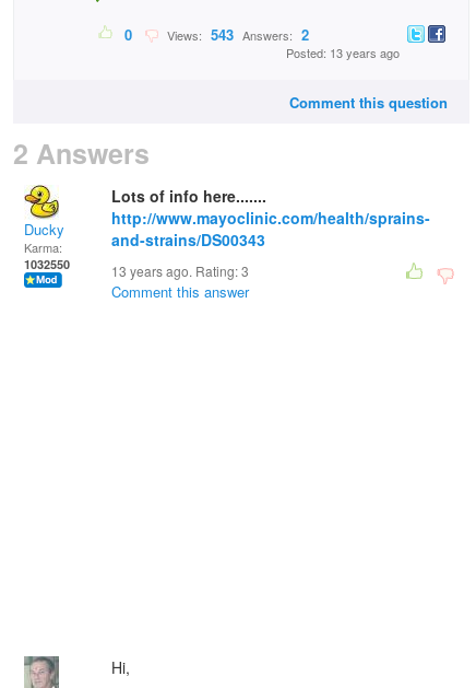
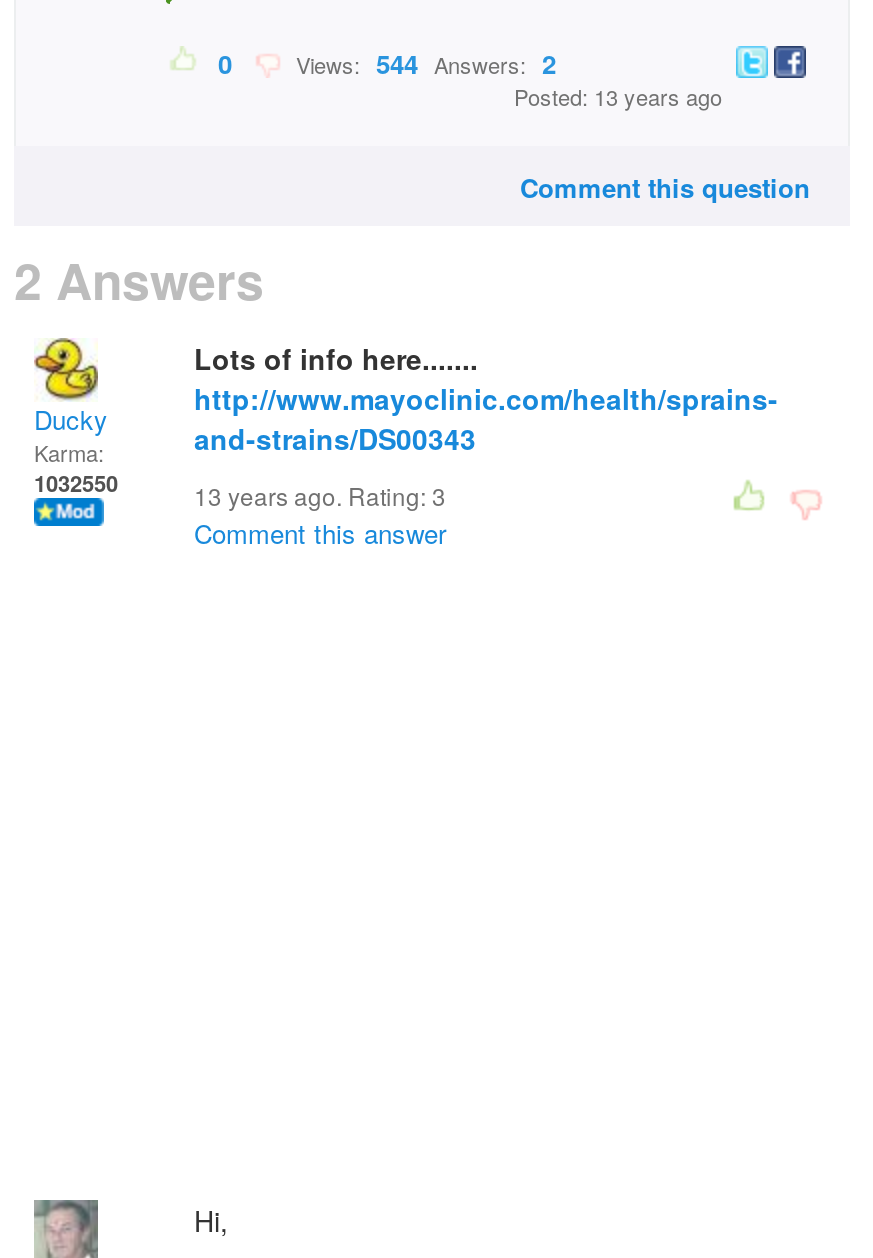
- Views: 543 Answers: 2
+ Views: 544 Answers: 2
